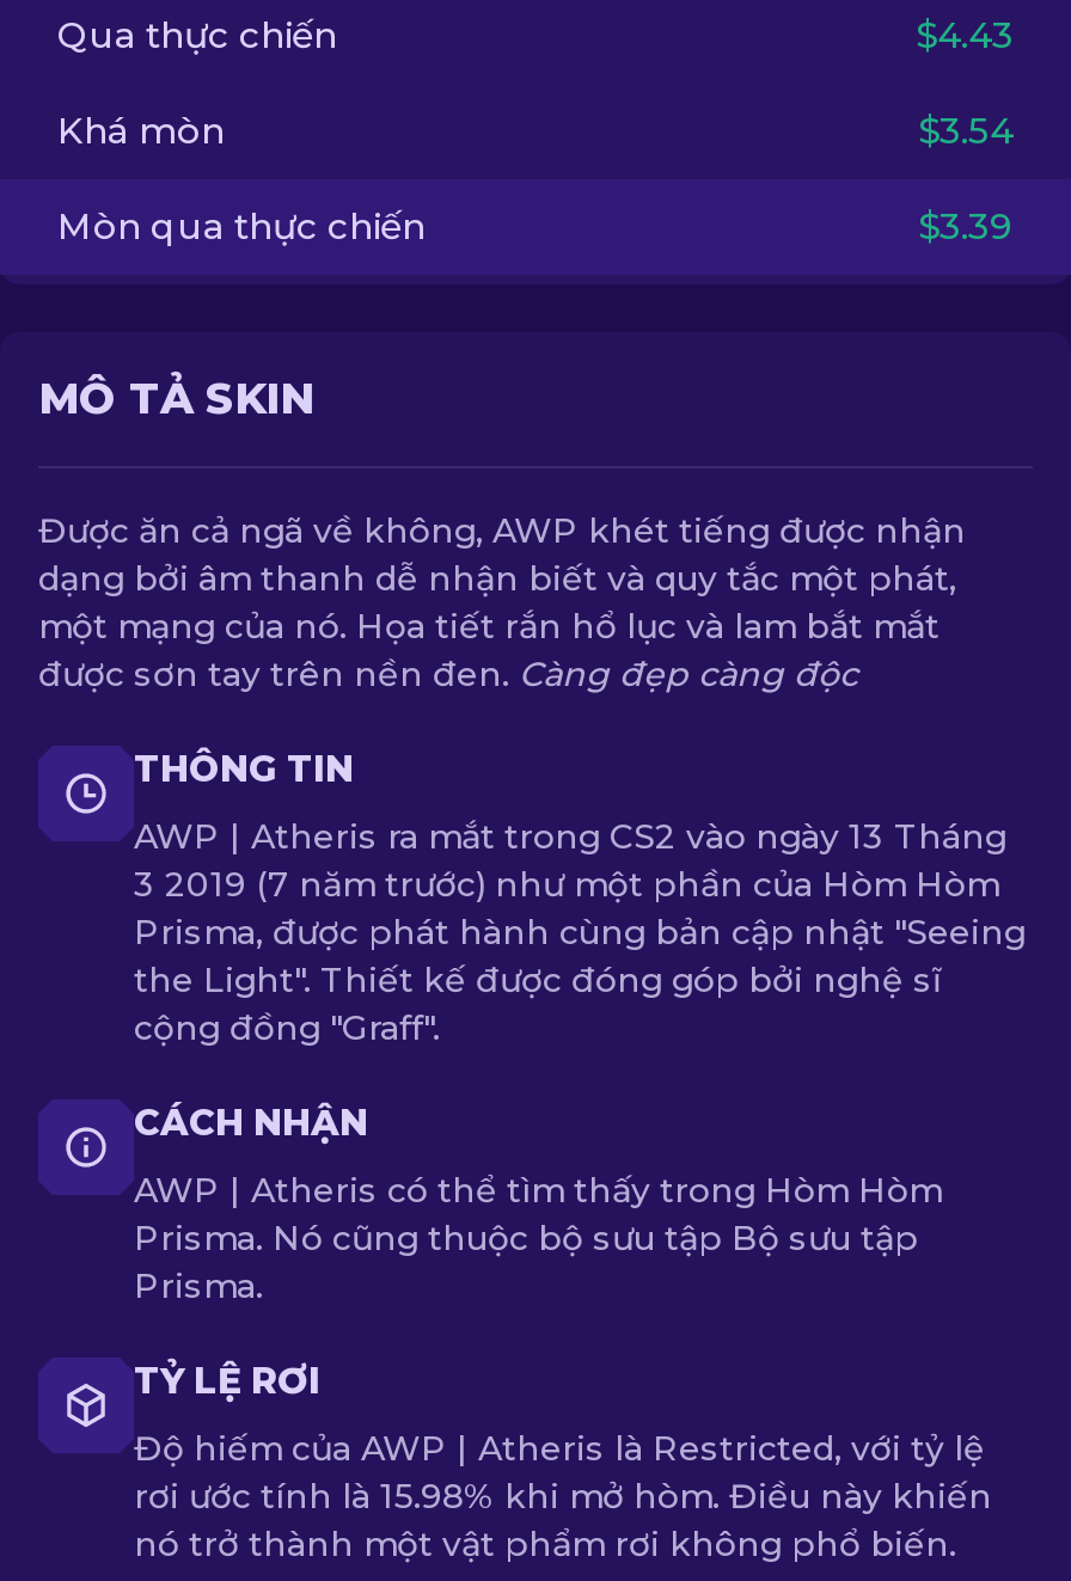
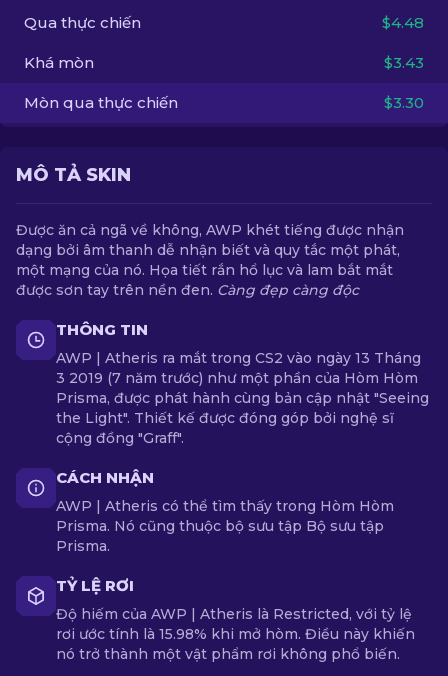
- $4.43
+ $4.48

- $3.54
+ $3.43

- $3.39
+ $3.30
